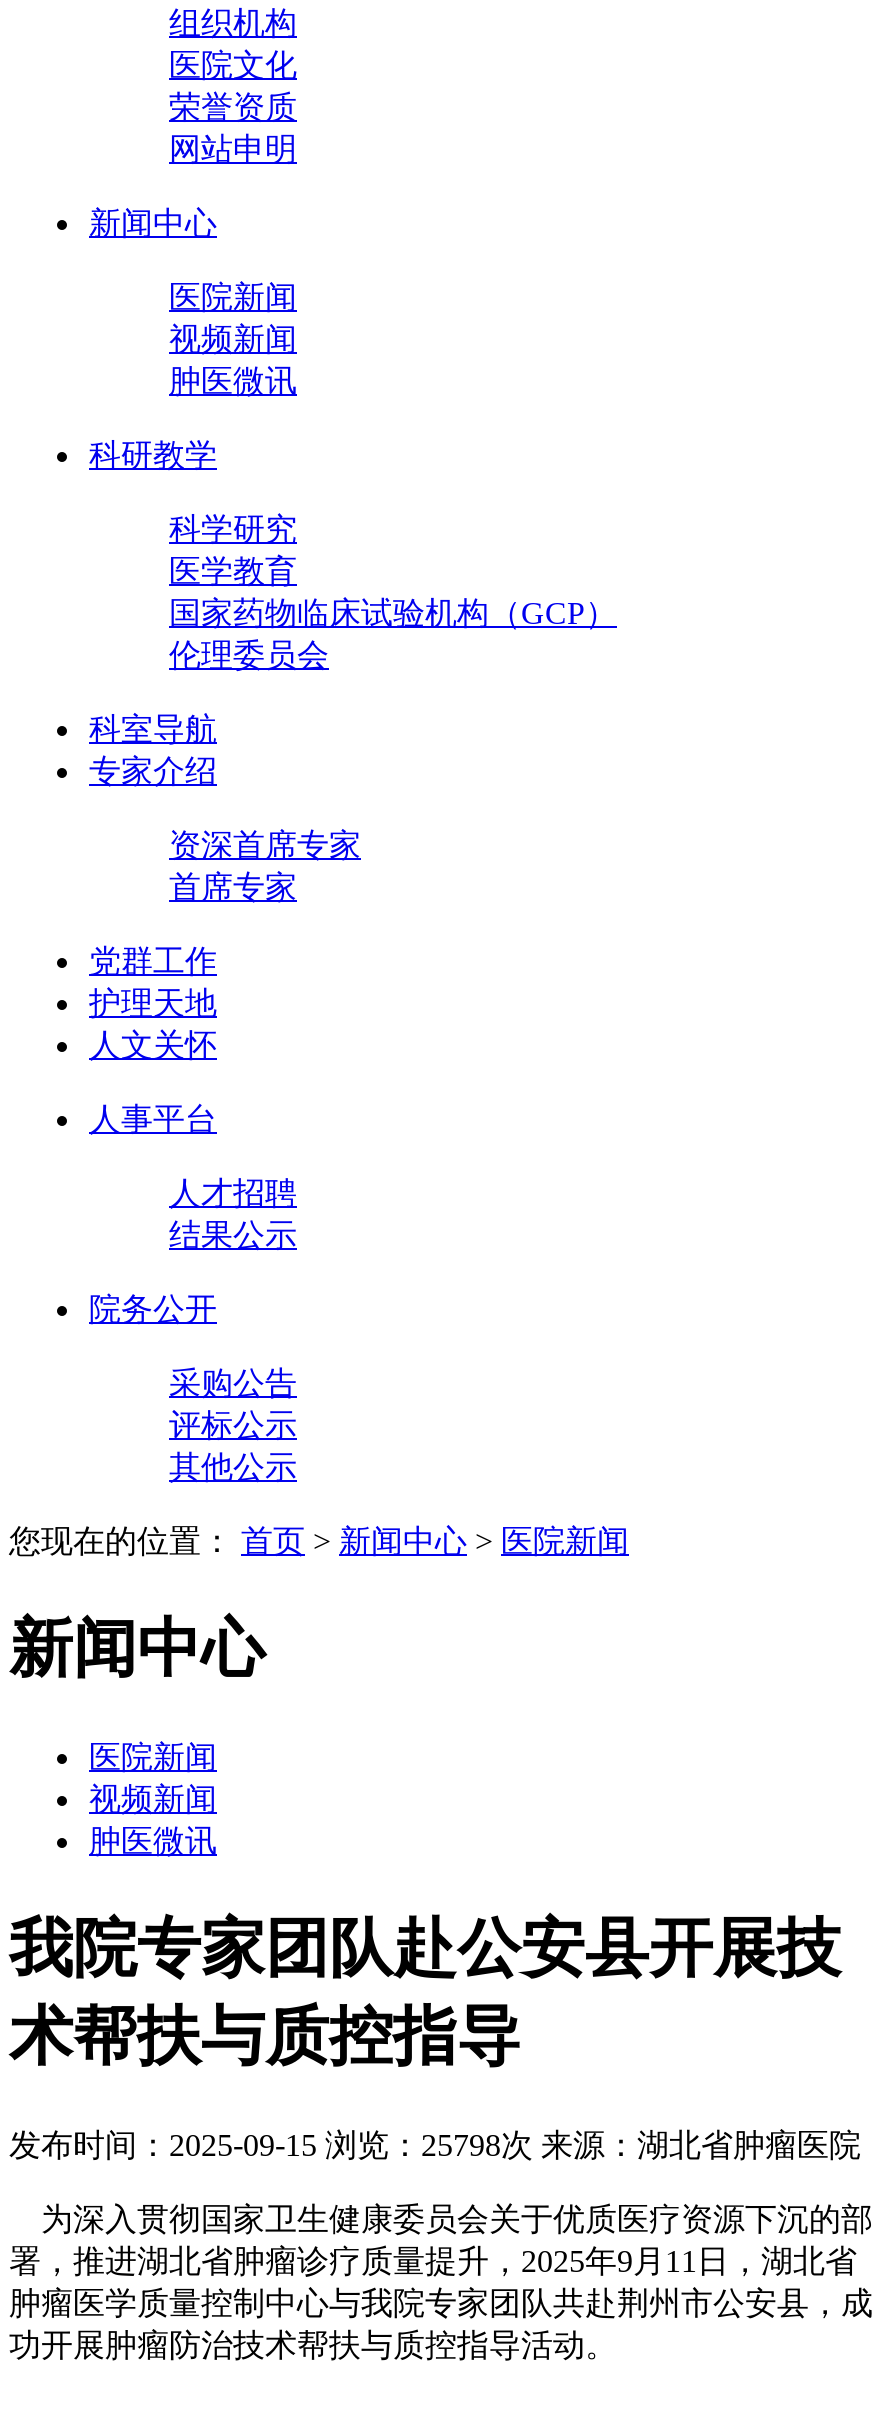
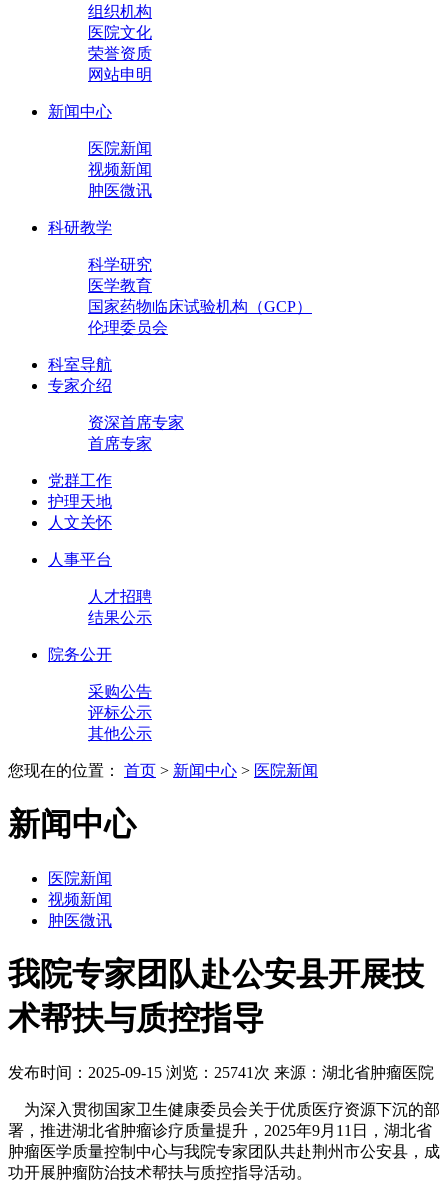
- 发布时间：2025-09-15 浏览：25798次 来源：湖北省肿瘤医院
+ 发布时间：2025-09-15 浏览：25741次 来源：湖北省肿瘤医院
